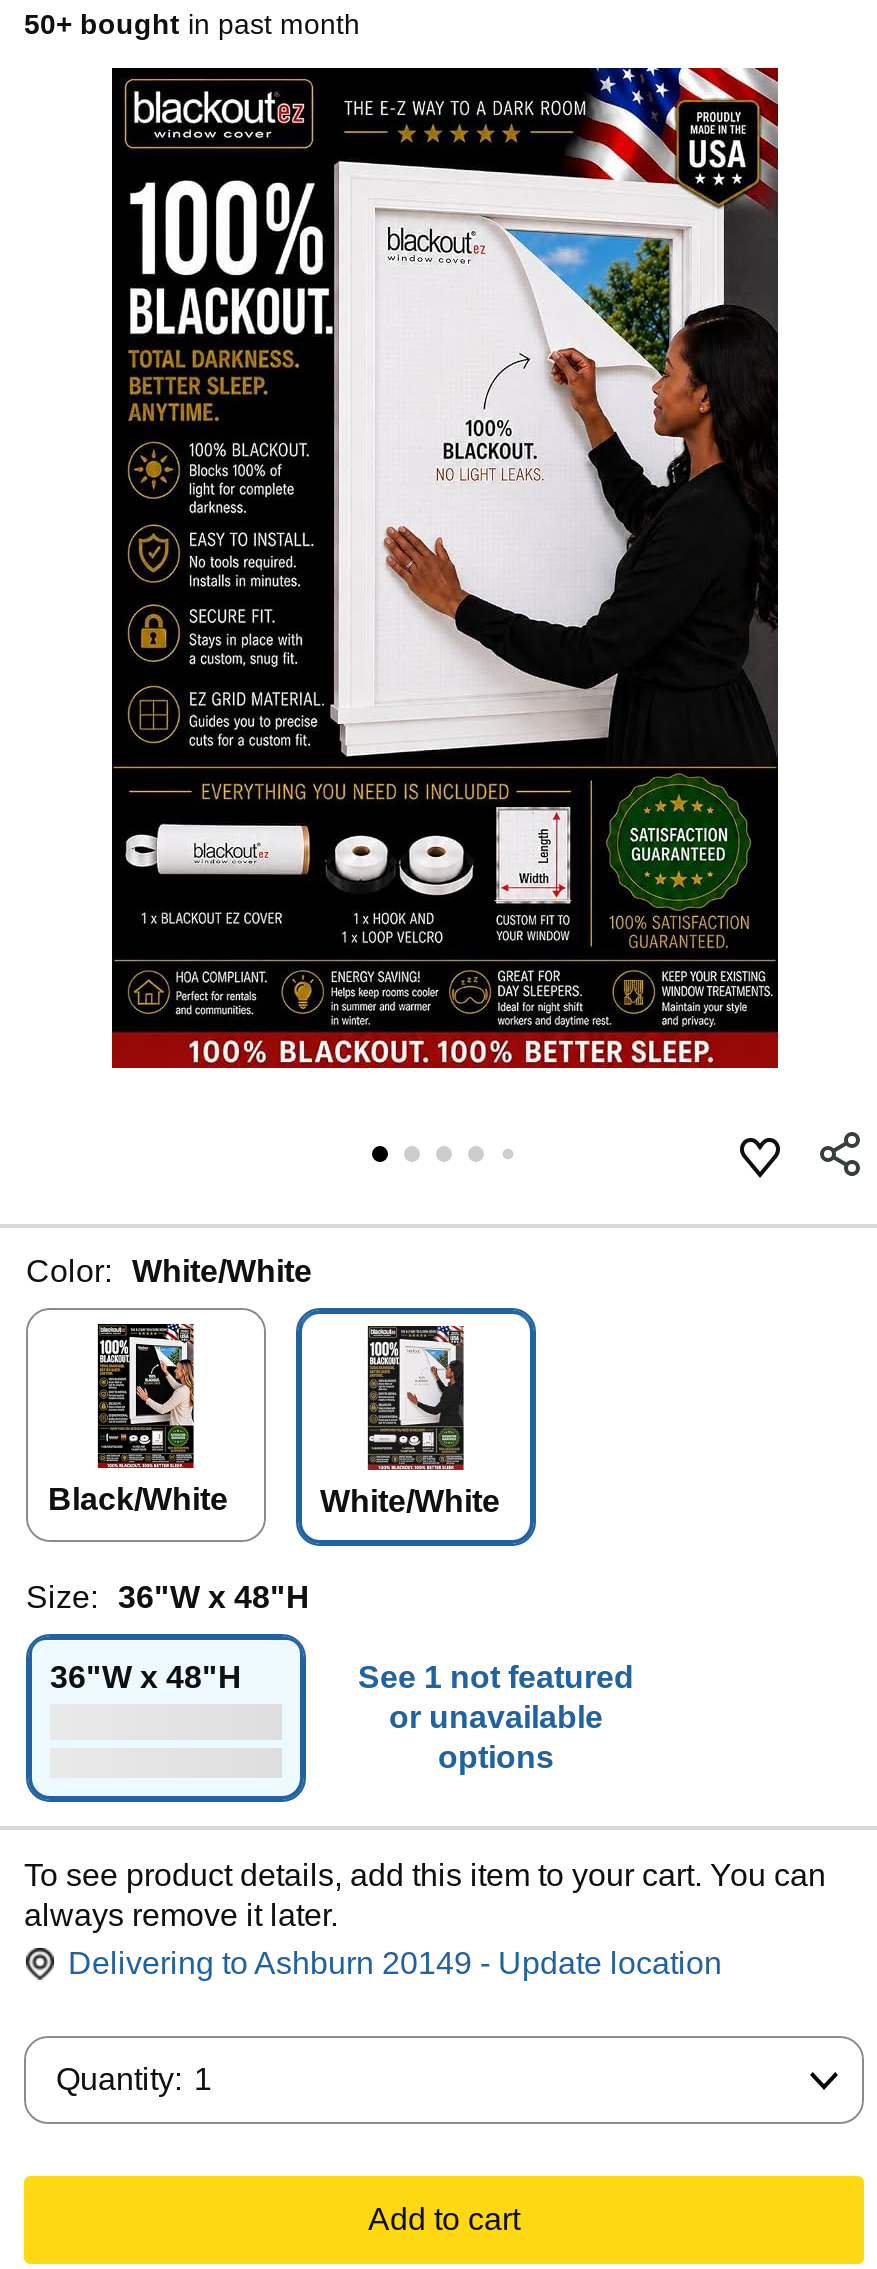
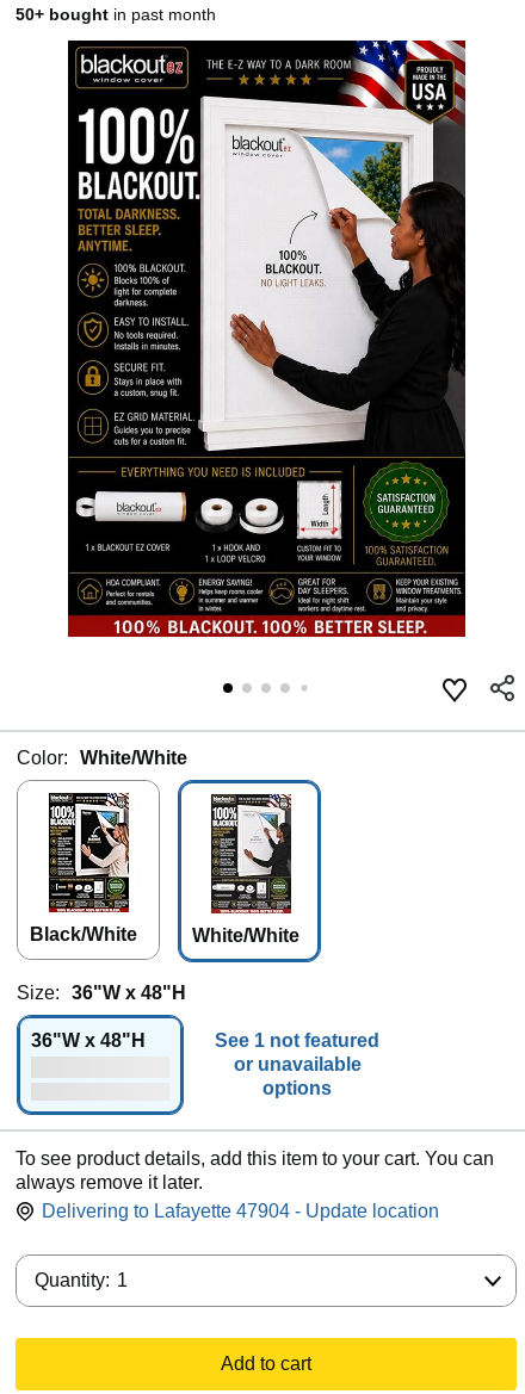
- [image]
+ [image]

- [image]
+ [image]

- Delivering to Ashburn 20149 - Update location
+ Delivering to Lafayette 47904 - Update location
